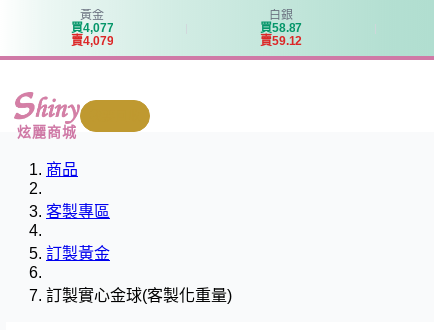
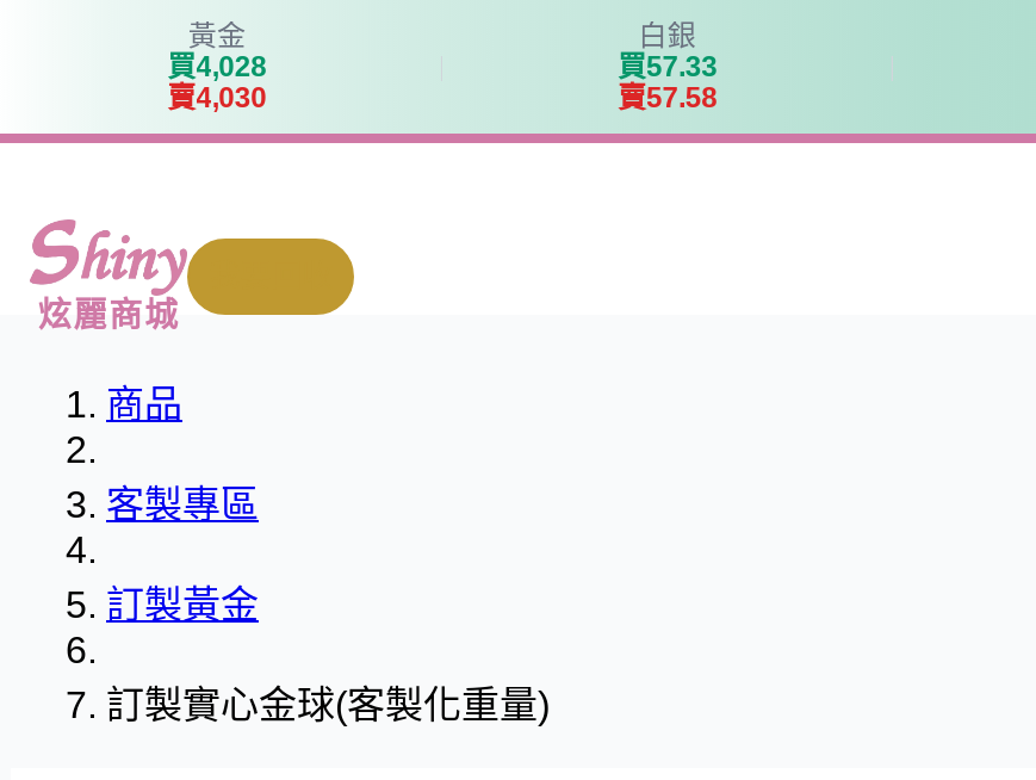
- 買4,077
+ 買4,028

- 買58.87
+ 買57.33

- 賣4,079
+ 賣4,030

- 賣59.12
+ 賣57.58
